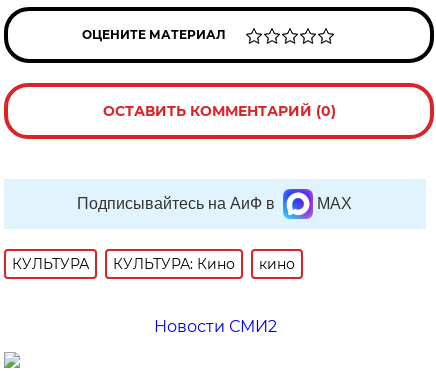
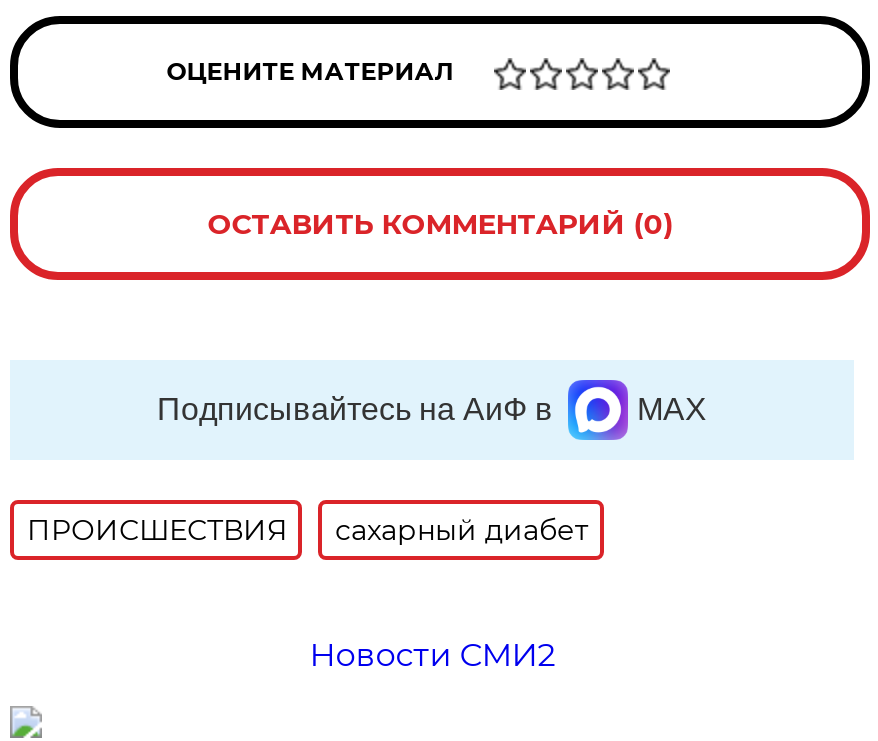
- КУЛЬТУРА
- КУЛЬТУРА: Кино
- кино
+ ПРОИСШЕСТВИЯ
+ сахарный диабет
